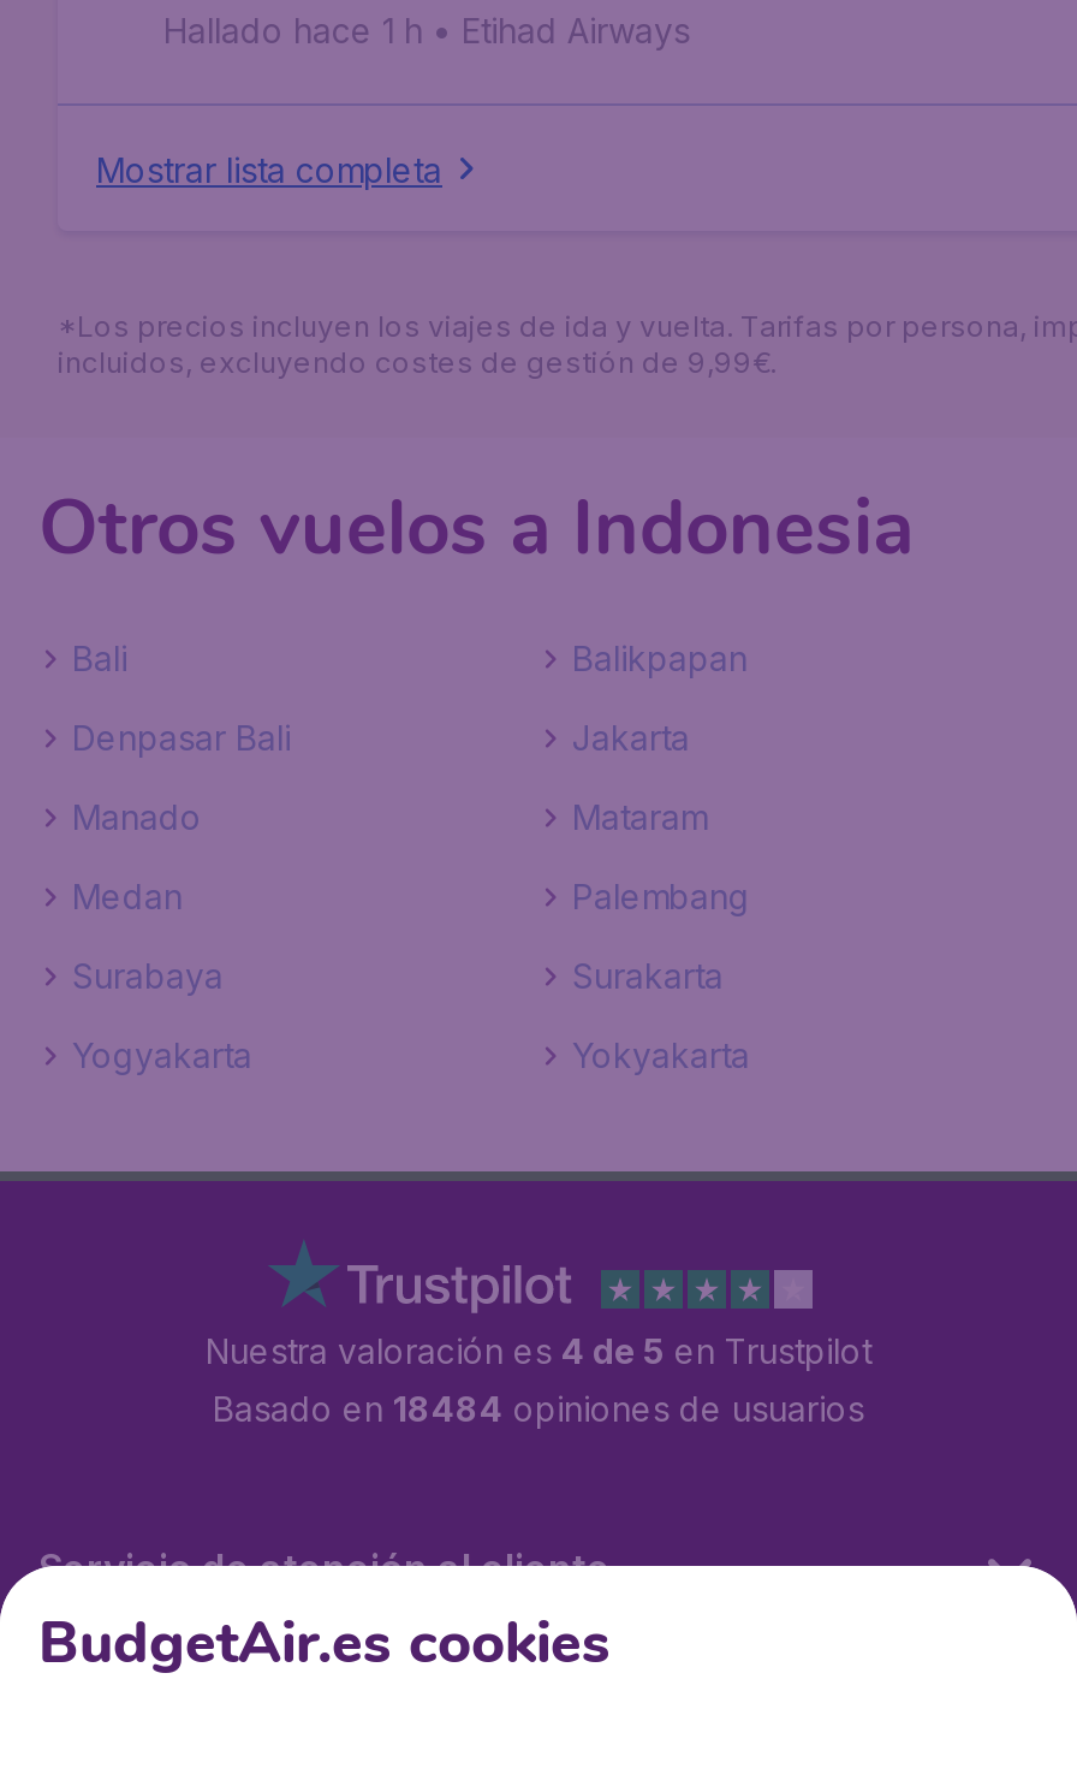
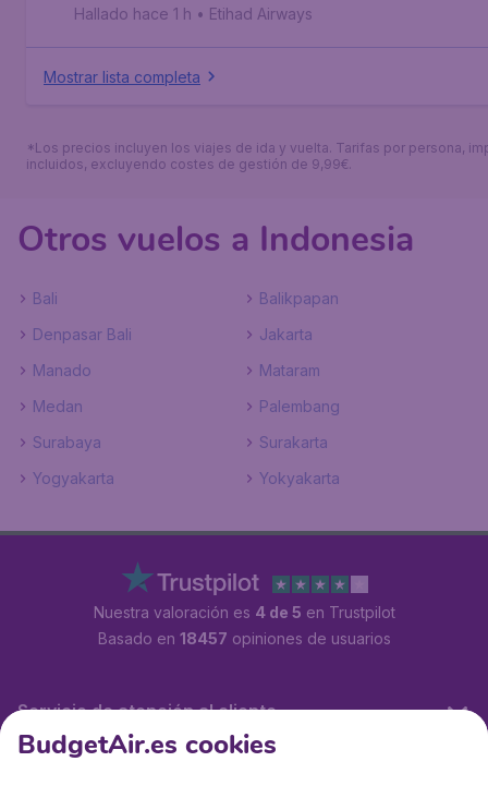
- Basado en 18484 opiniones de usuarios
+ Basado en 18457 opiniones de usuarios
